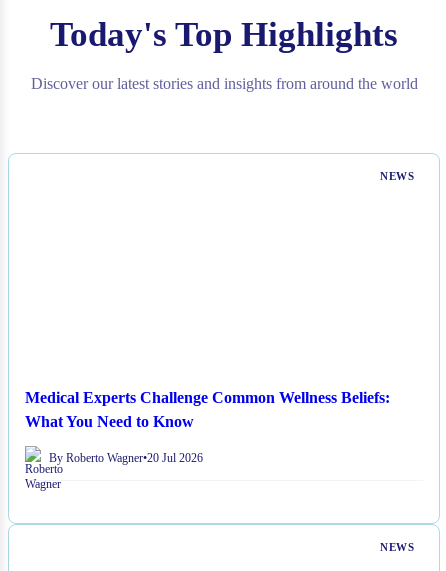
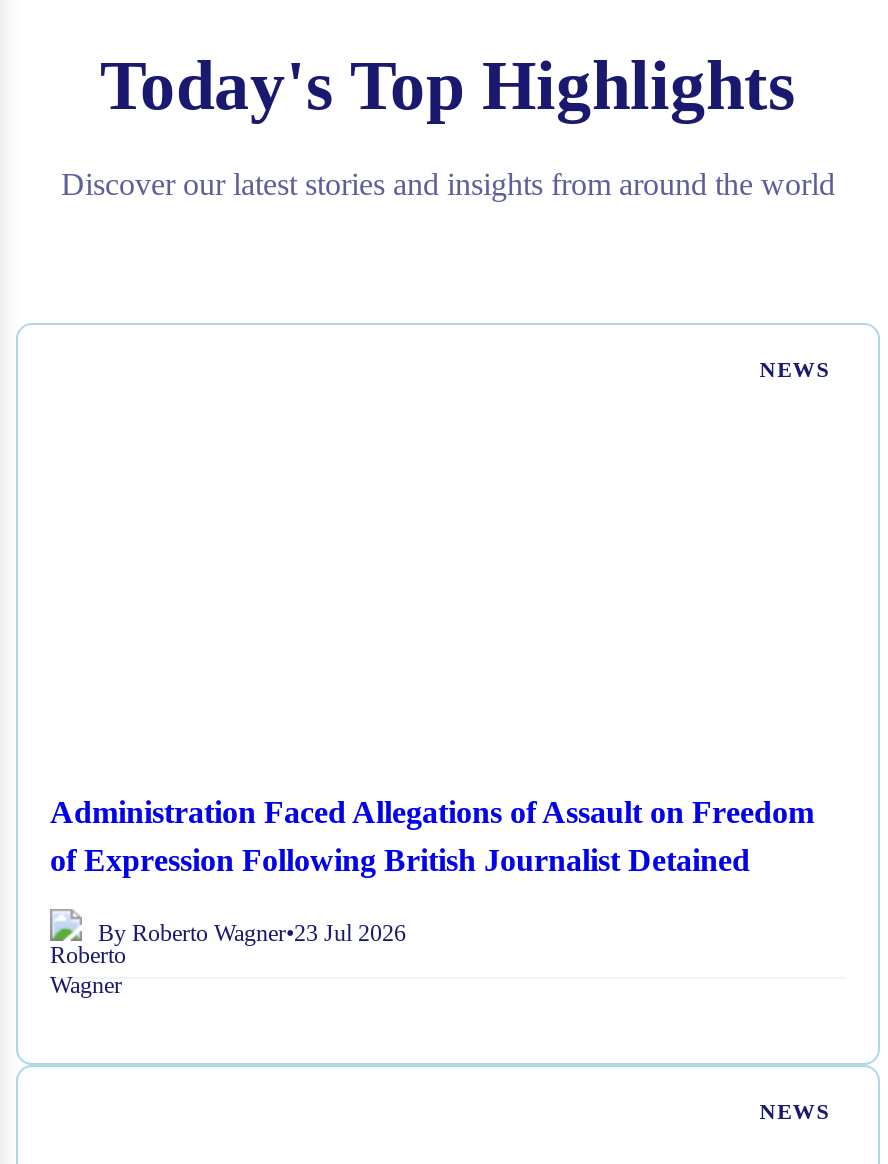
- Medical Experts Challenge Common Wellness Beliefs:
- What You Need to Know
+ Administration Faced Allegations of Assault on Freedom
+ of Expression Following British Journalist Detained

- By Roberto Wagner•20 Jul 2026
+ By Roberto Wagner•23 Jul 2026
